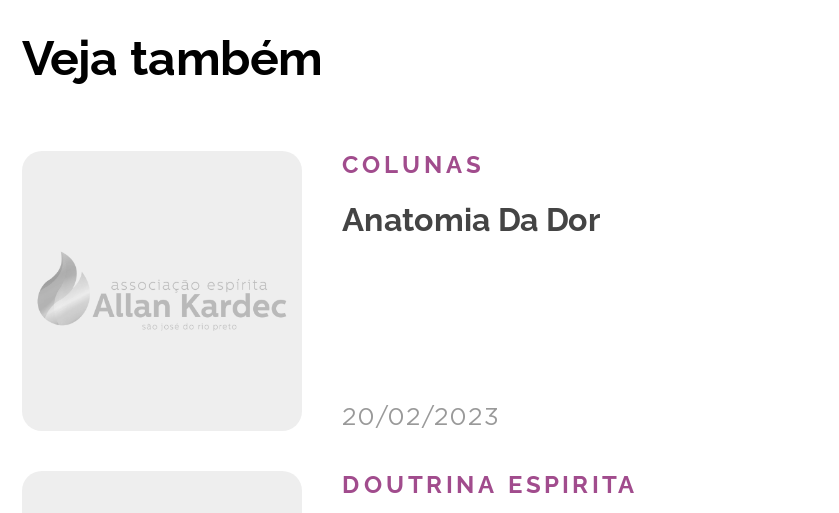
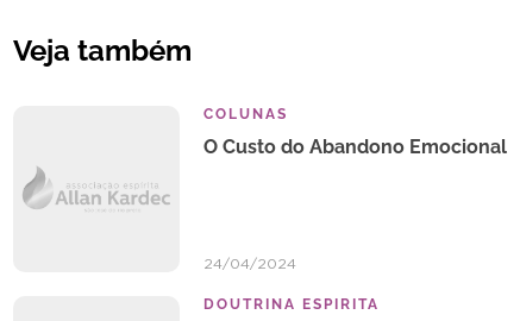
- Anatomia Da Dor
+ O Custo do Abandono Emocional

- 20/02/2023
+ 24/04/2024
